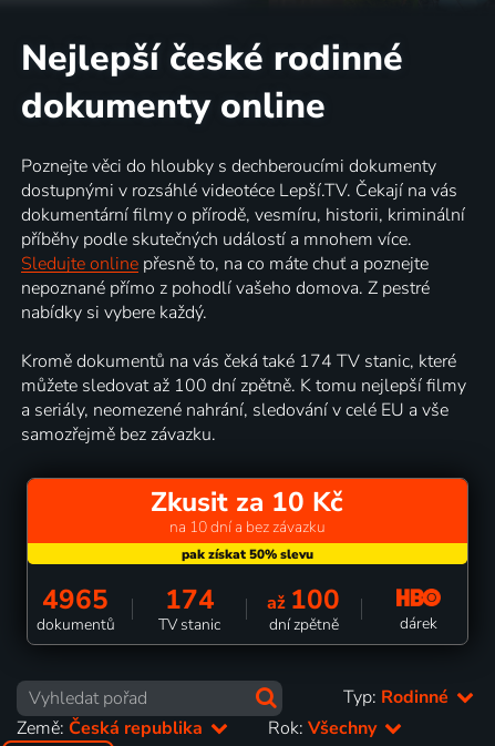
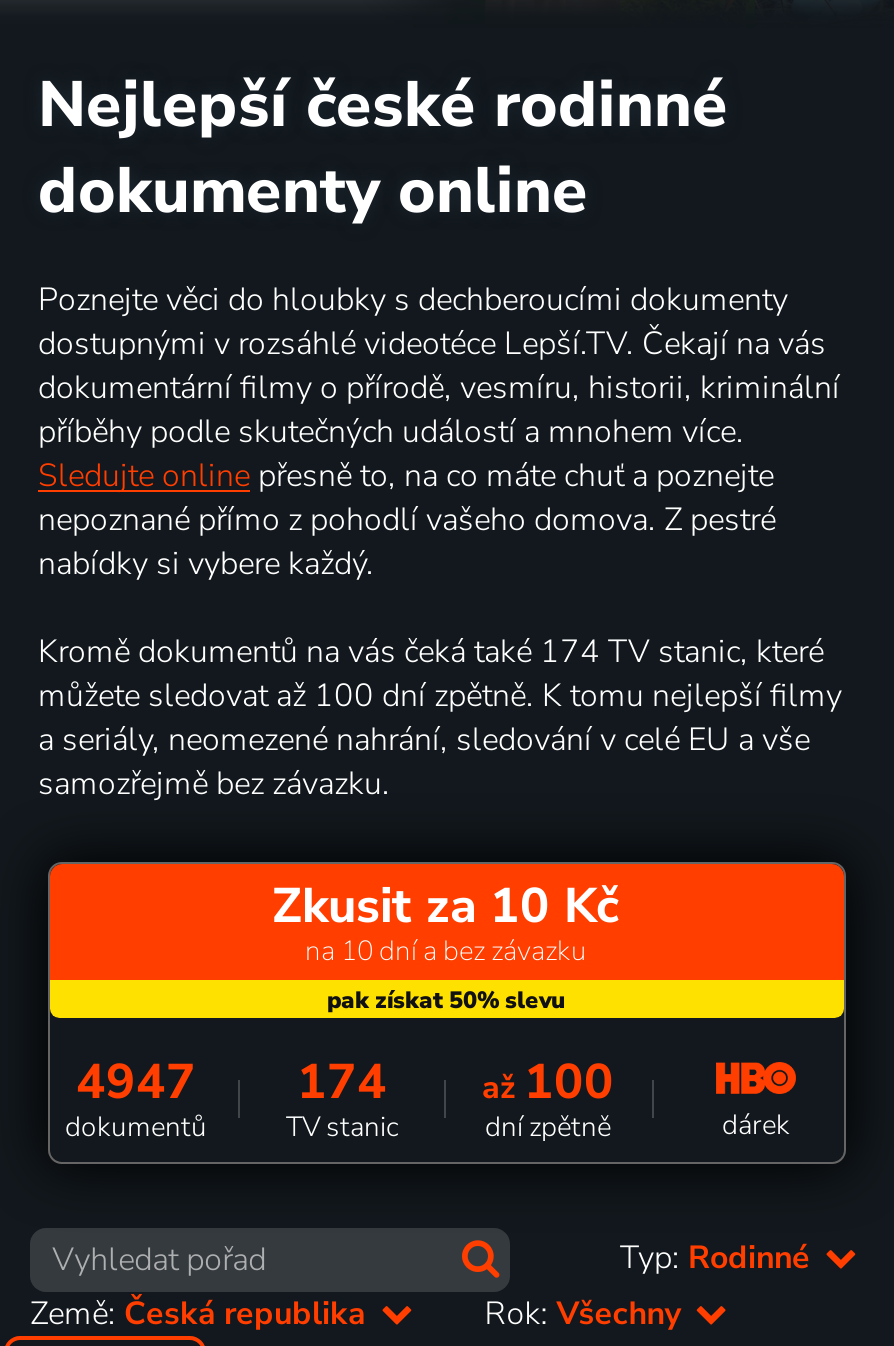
- 4965 174 až 100
+ 4947 174 až 100
